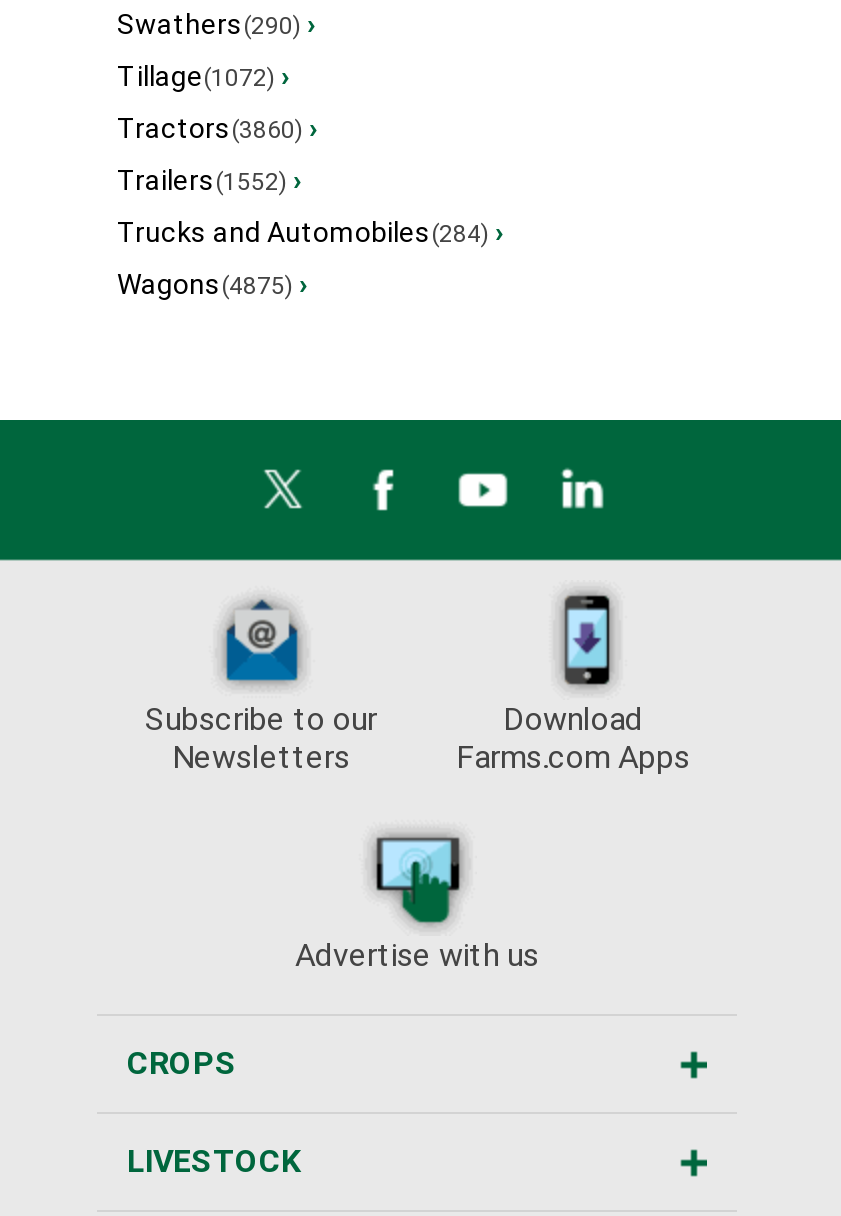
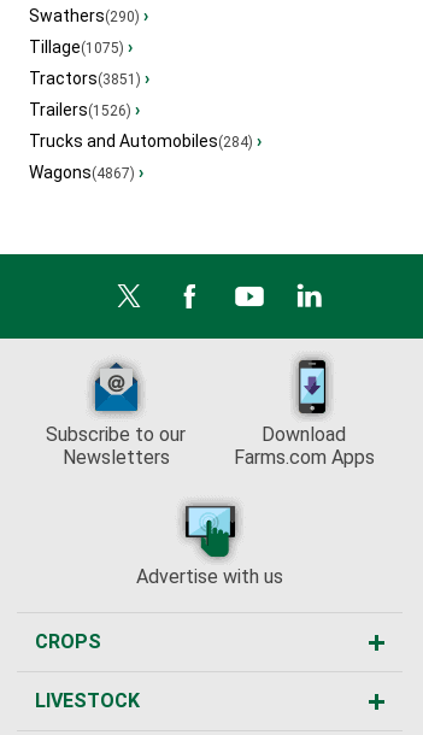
- Tillage(1072) ›
+ Tillage(1075) ›

- Tractors(3860) ›
+ Tractors(3851) ›

- Trailers(1552) ›
+ Trailers(1526) ›

- Wagons(4875) ›
+ Wagons(4867) ›
